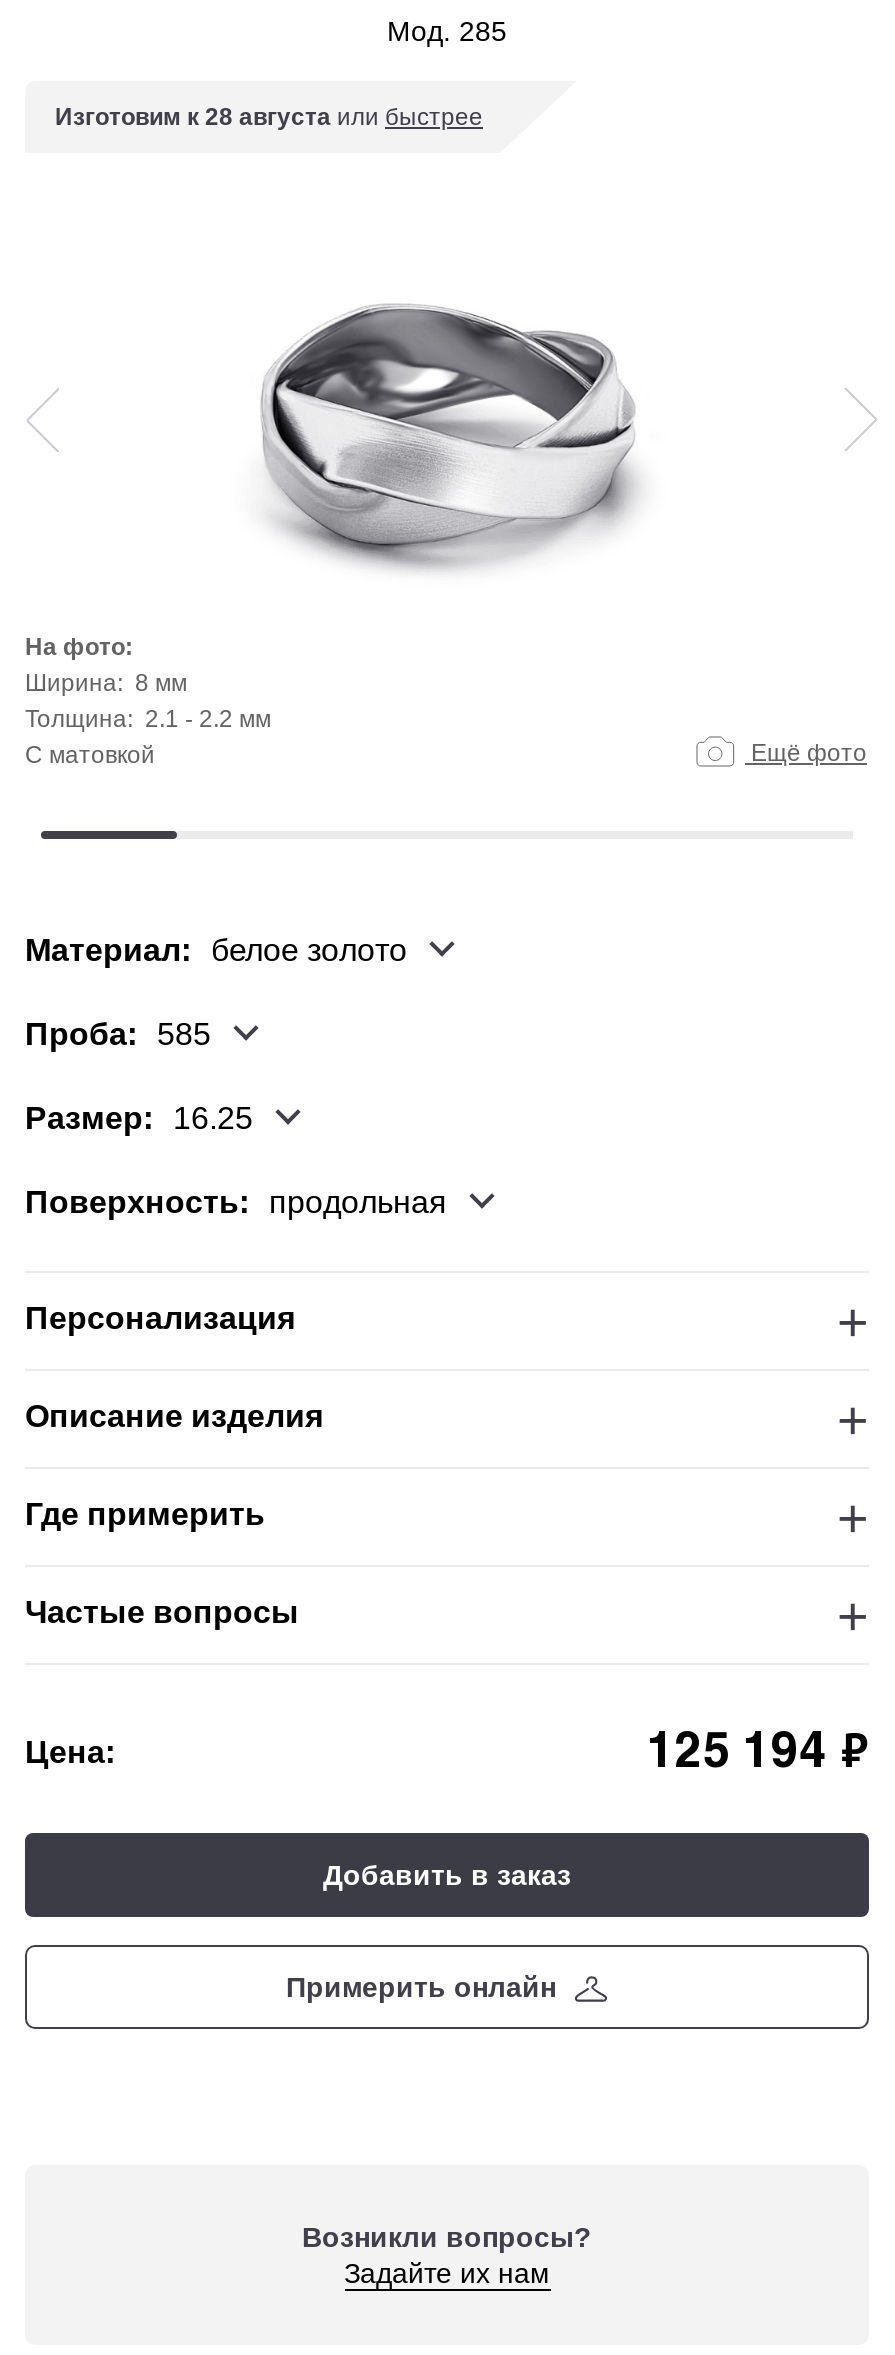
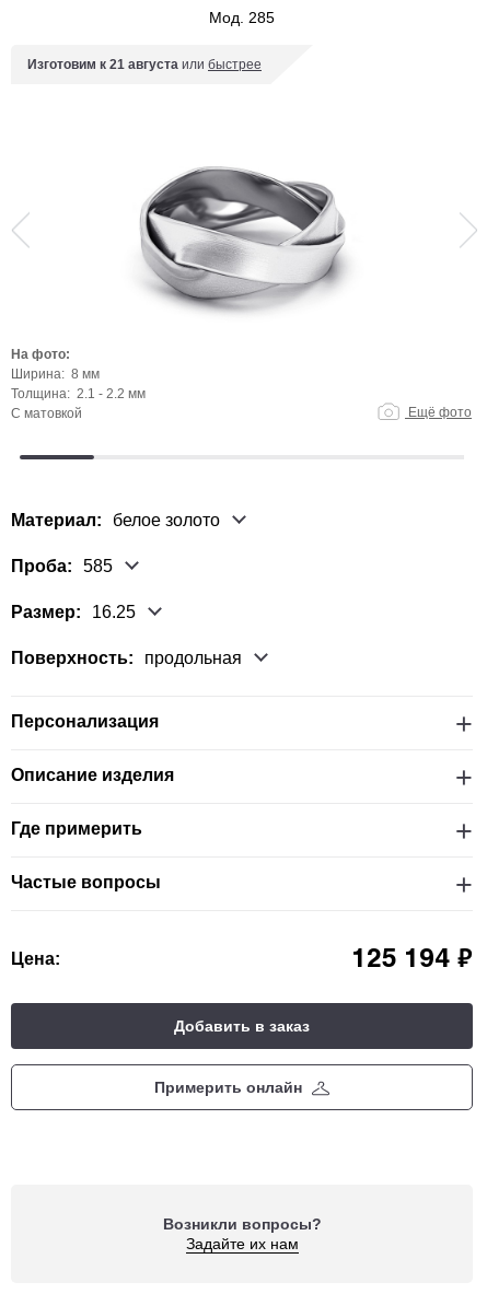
- Изготовим к 28 августа или быстрее
+ Изготовим к 21 августа или быстрее
